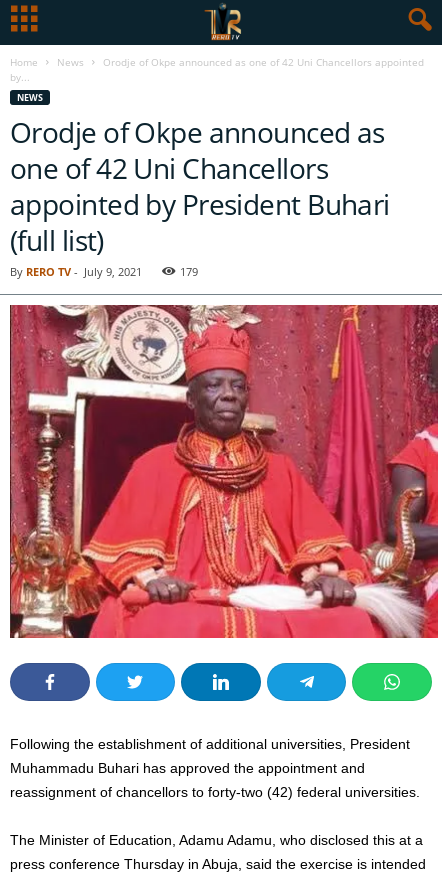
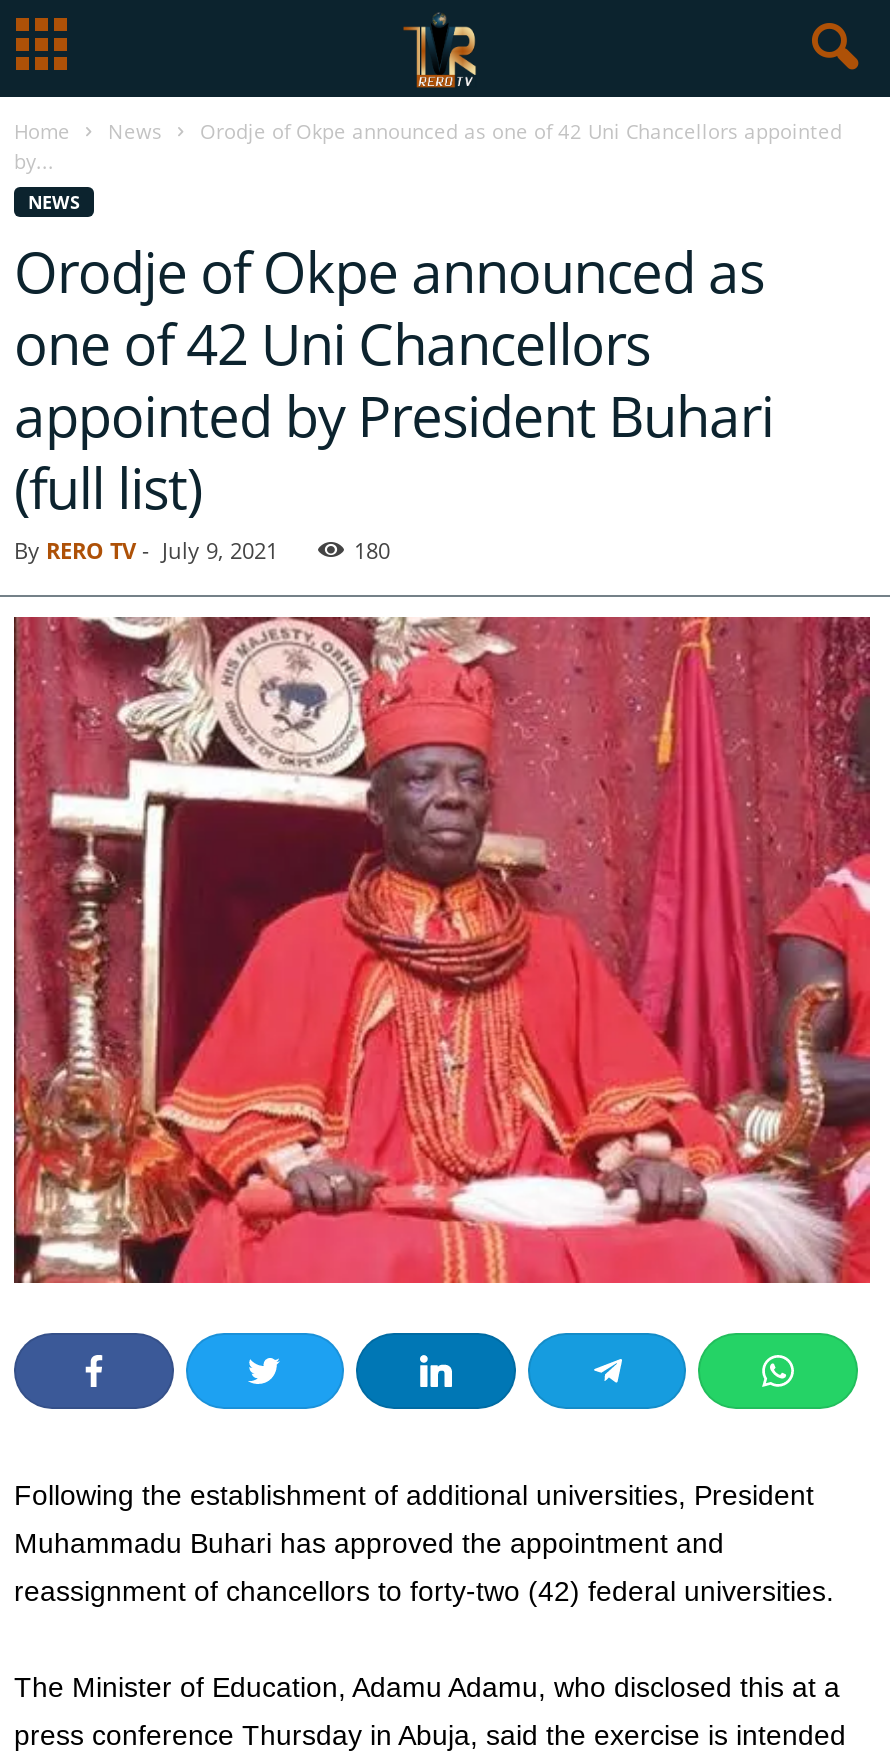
- 179
+ 180
